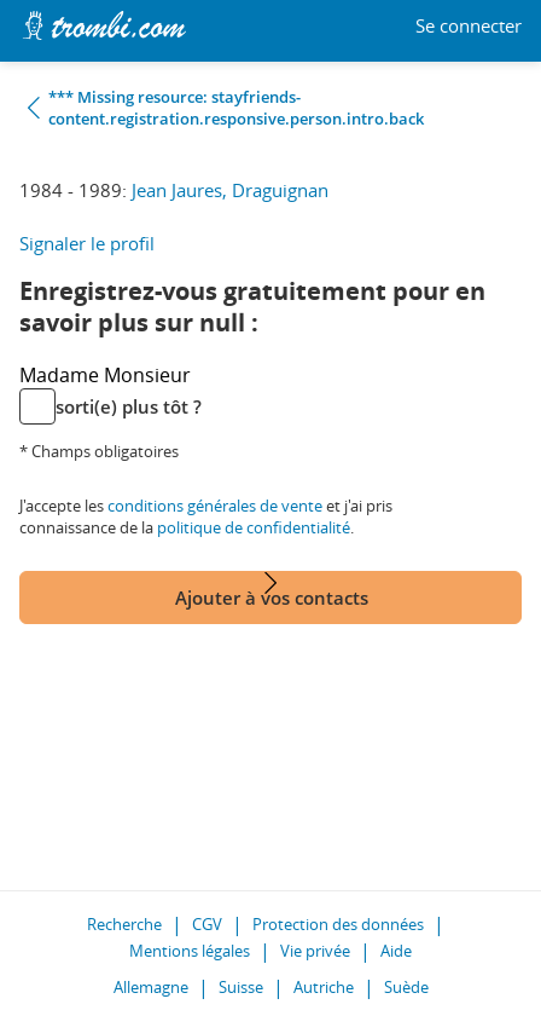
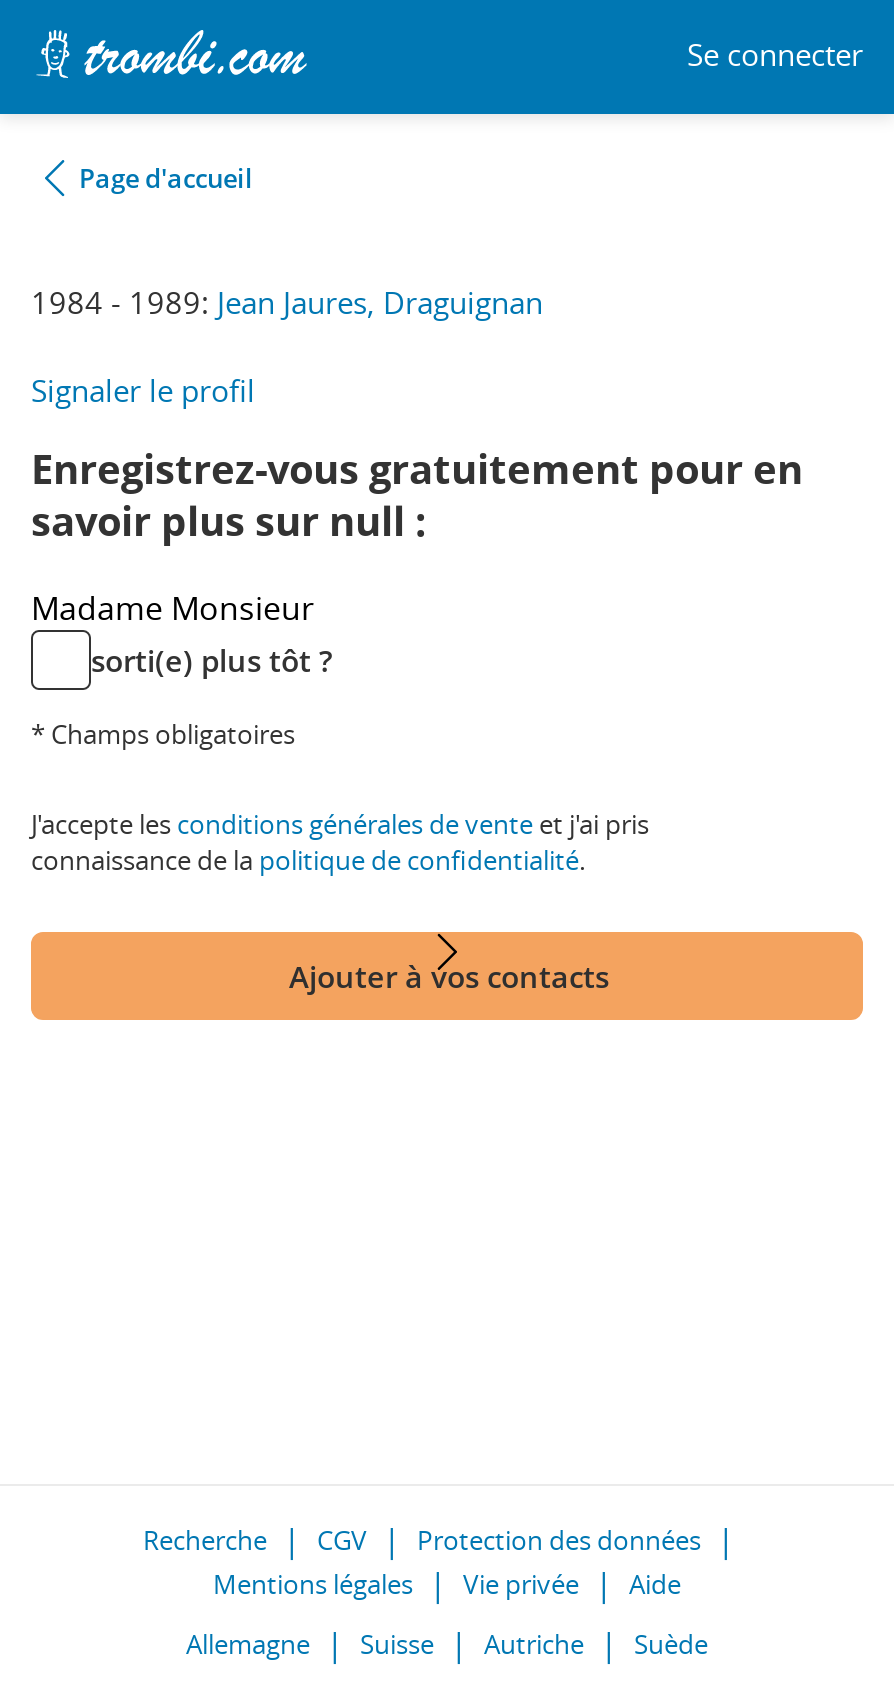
- *** Missing resource: stayfriends-
- content.registration.responsive.person.intro.back
+ Page d'accueil
